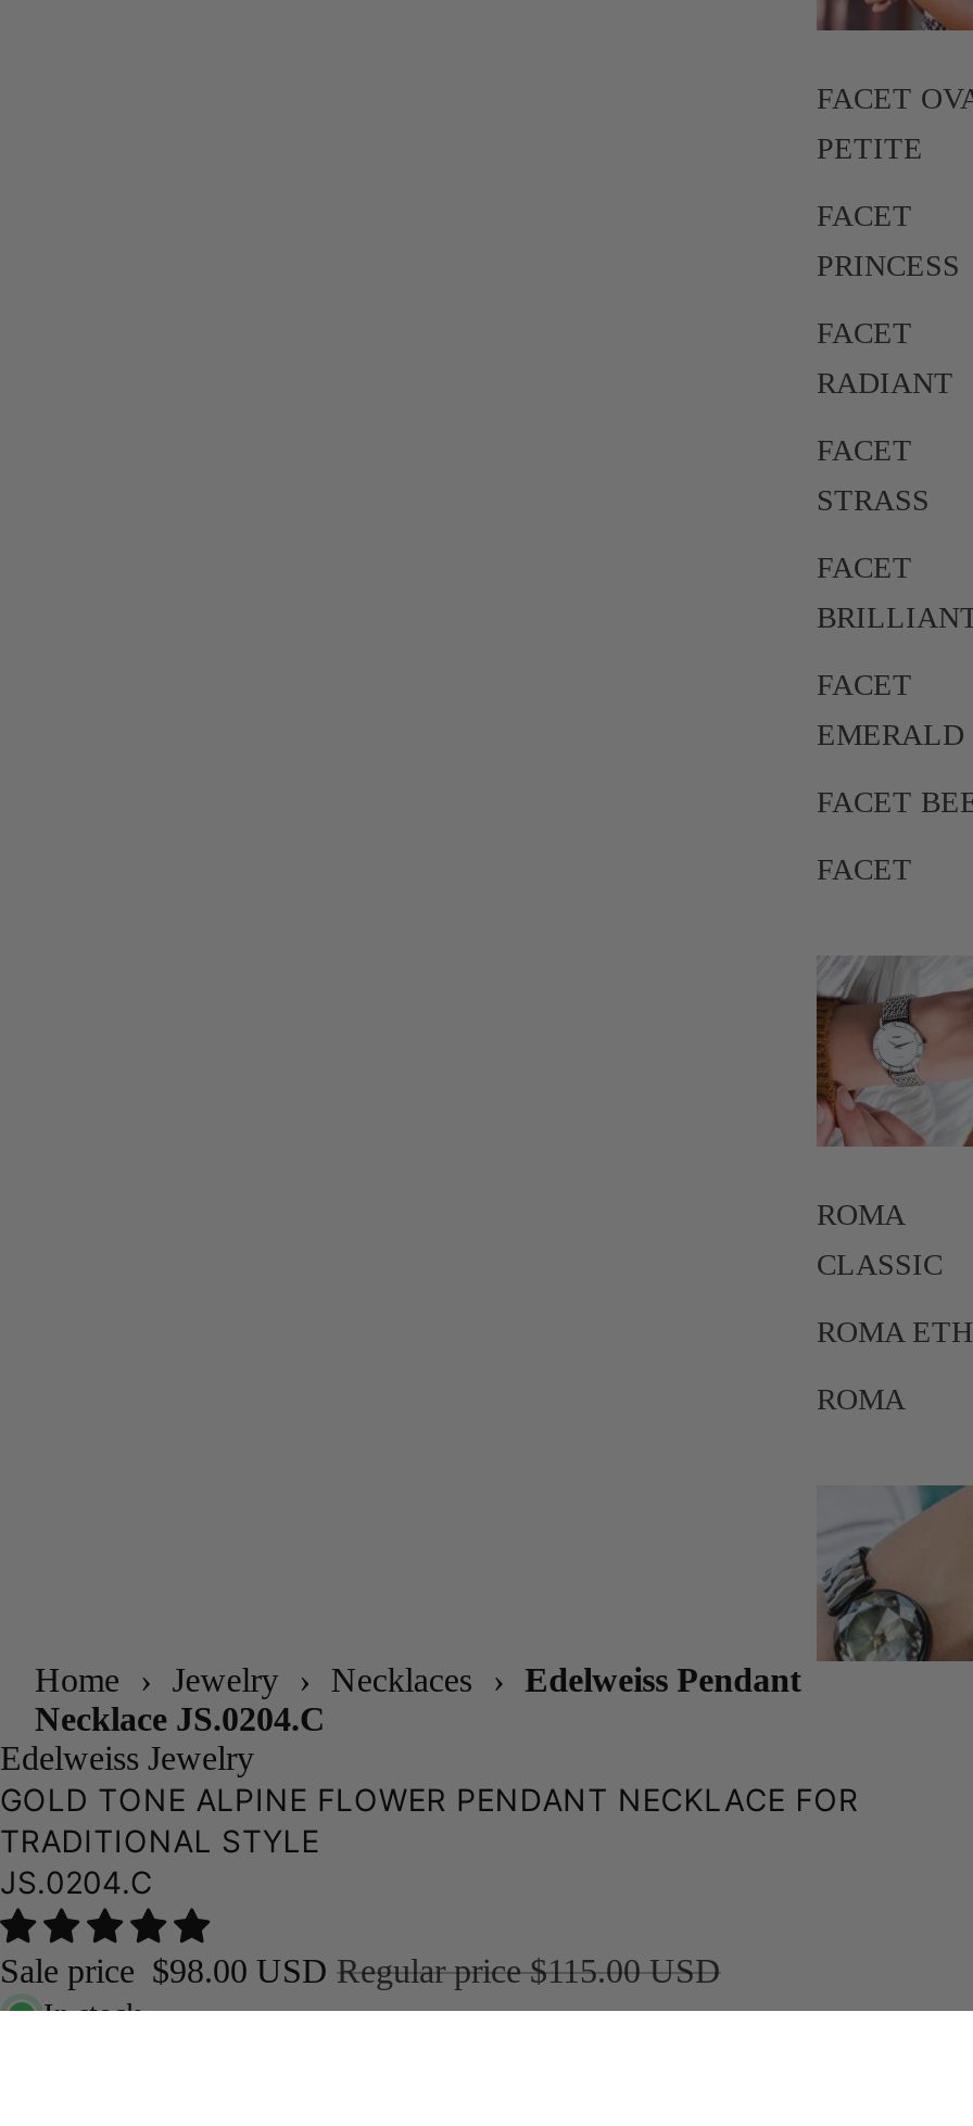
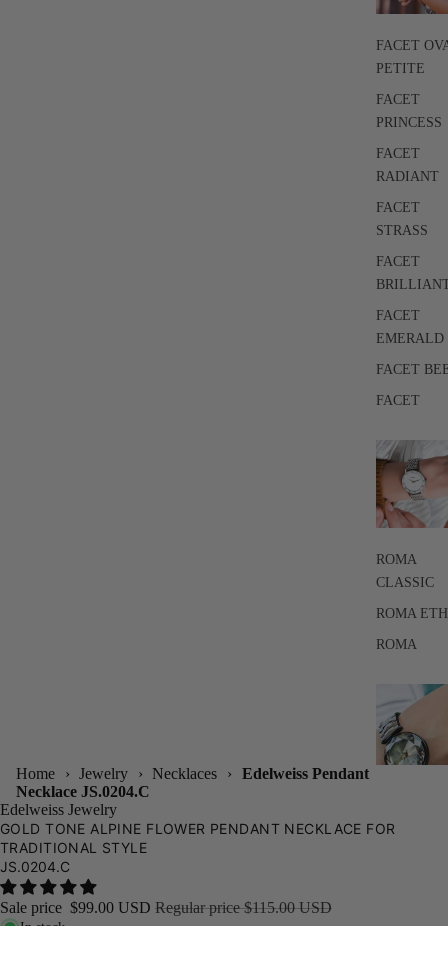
- Sale price $98.00 USD Regular price $115.00 USD
+ Sale price $99.00 USD Regular price $115.00 USD
